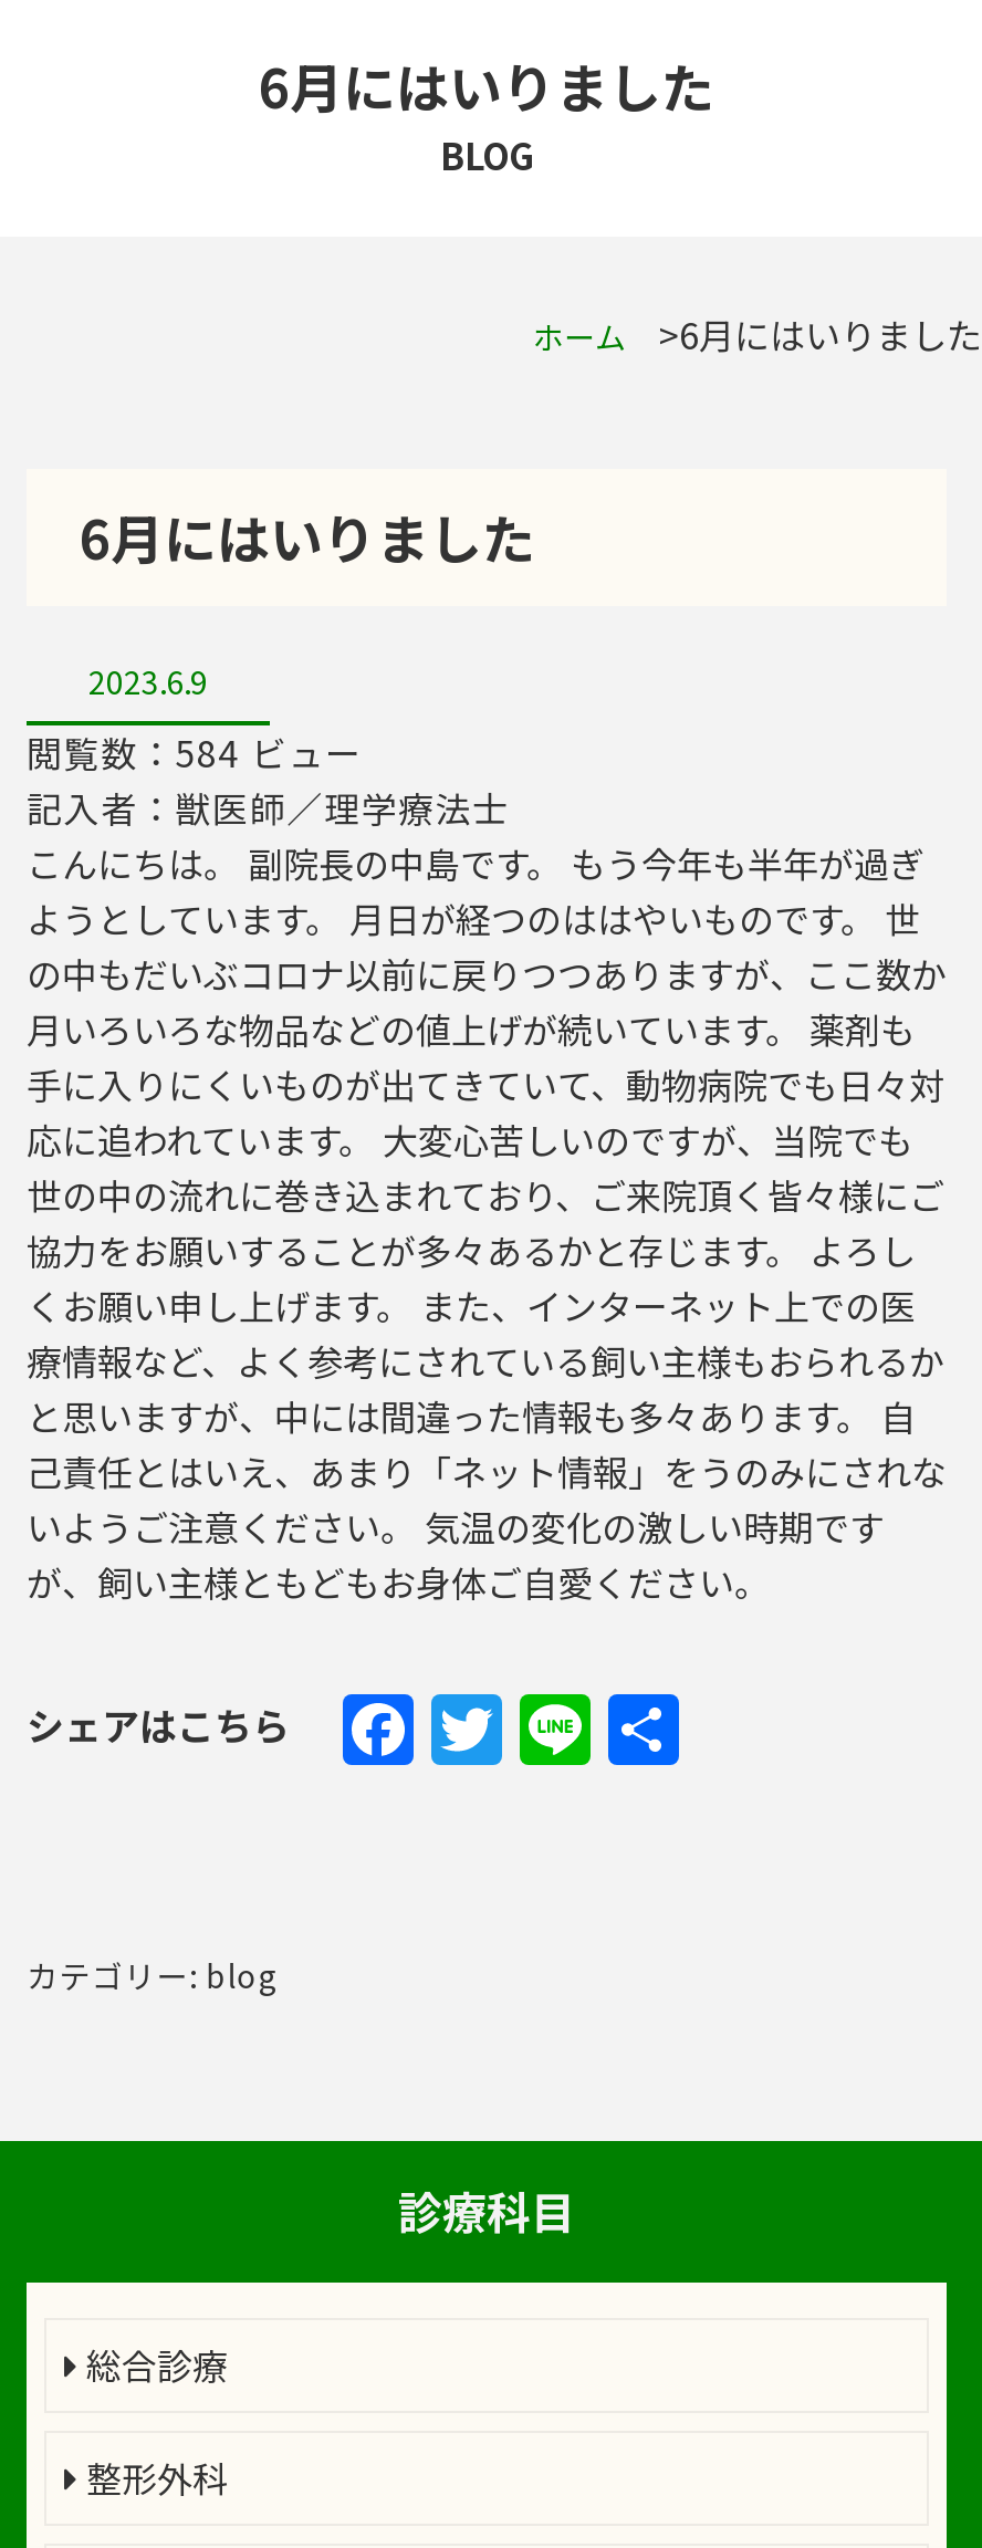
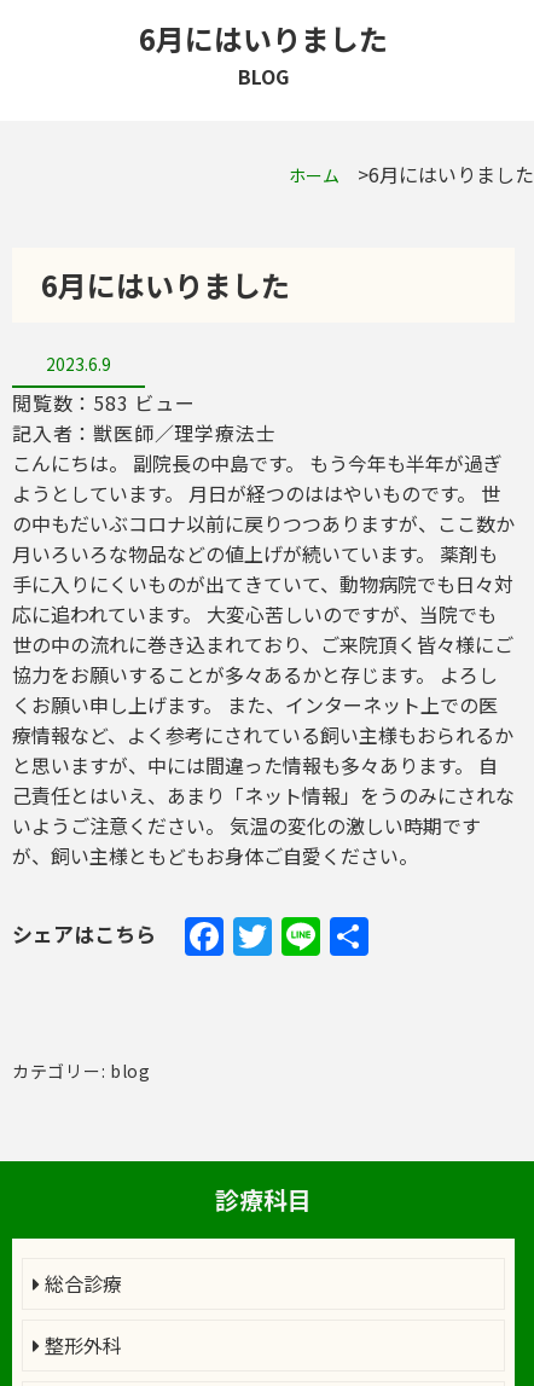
- 閲覧数：584 ビュー
+ 閲覧数：583 ビュー
